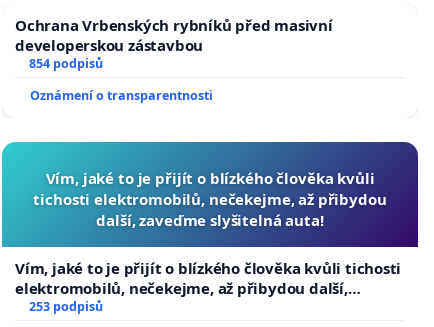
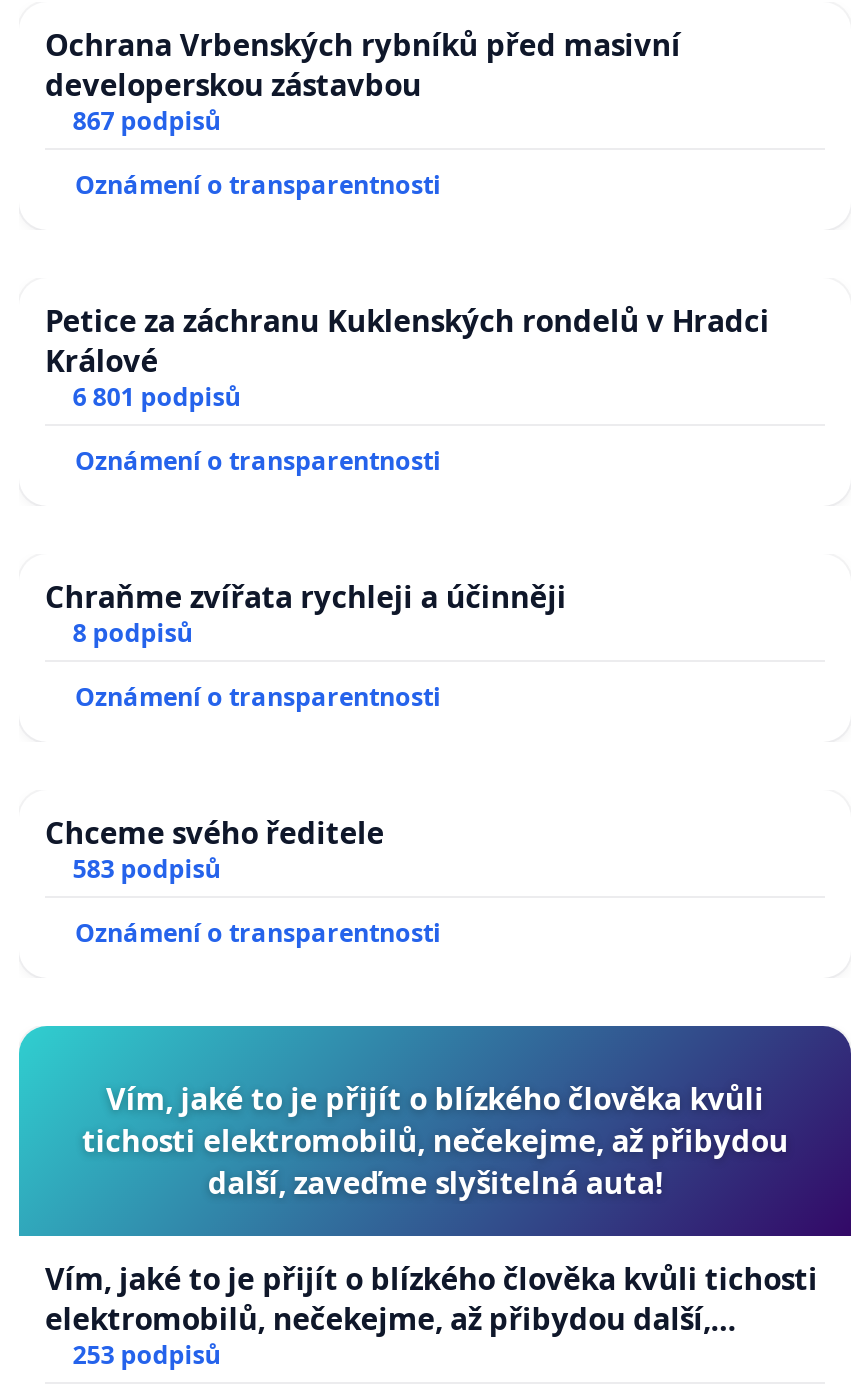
- 854 podpisů
+ 867 podpisů
+ Oznámení o transparentnosti
+ Petice za záchranu Kuklenských rondelů v Hradci
+ Králové
+ 6 801 podpisů
+ Oznámení o transparentnosti
+ Chraňme zvířata rychleji a účinněji
+ 8 podpisů
+ Oznámení o transparentnosti
+ Chceme svého ředitele
+ 583 podpisů
